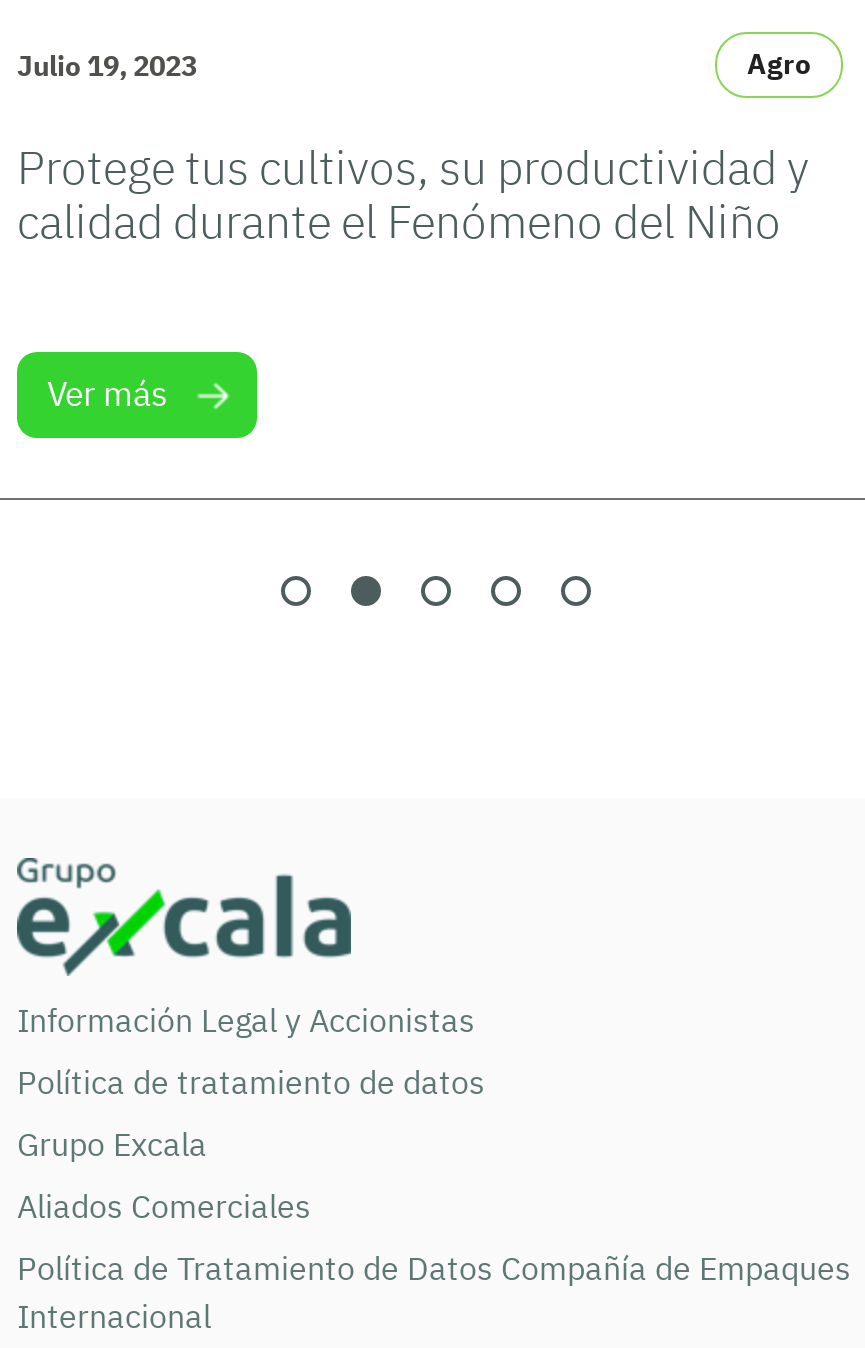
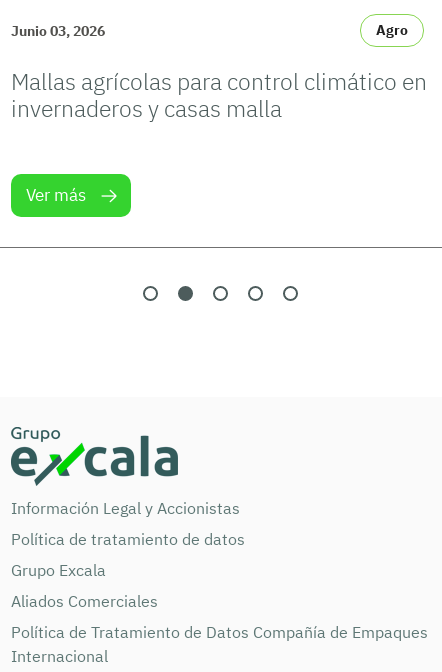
- Julio 19, 2023
+ Junio 03, 2026

- Protege tus cultivos, su productividad y
- calidad durante el Fenómeno del Niño
+ Mallas agrícolas para control climático en
+ invernaderos y casas malla
